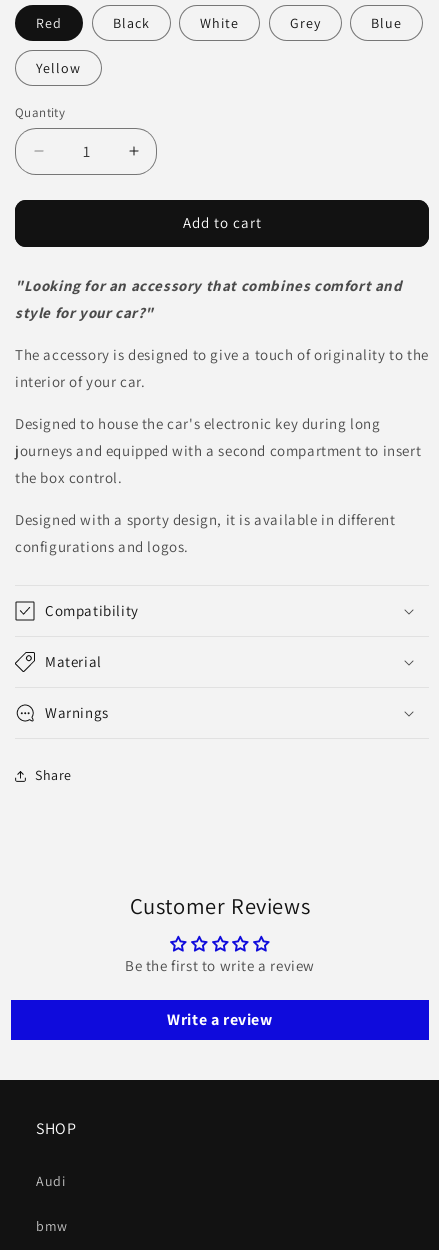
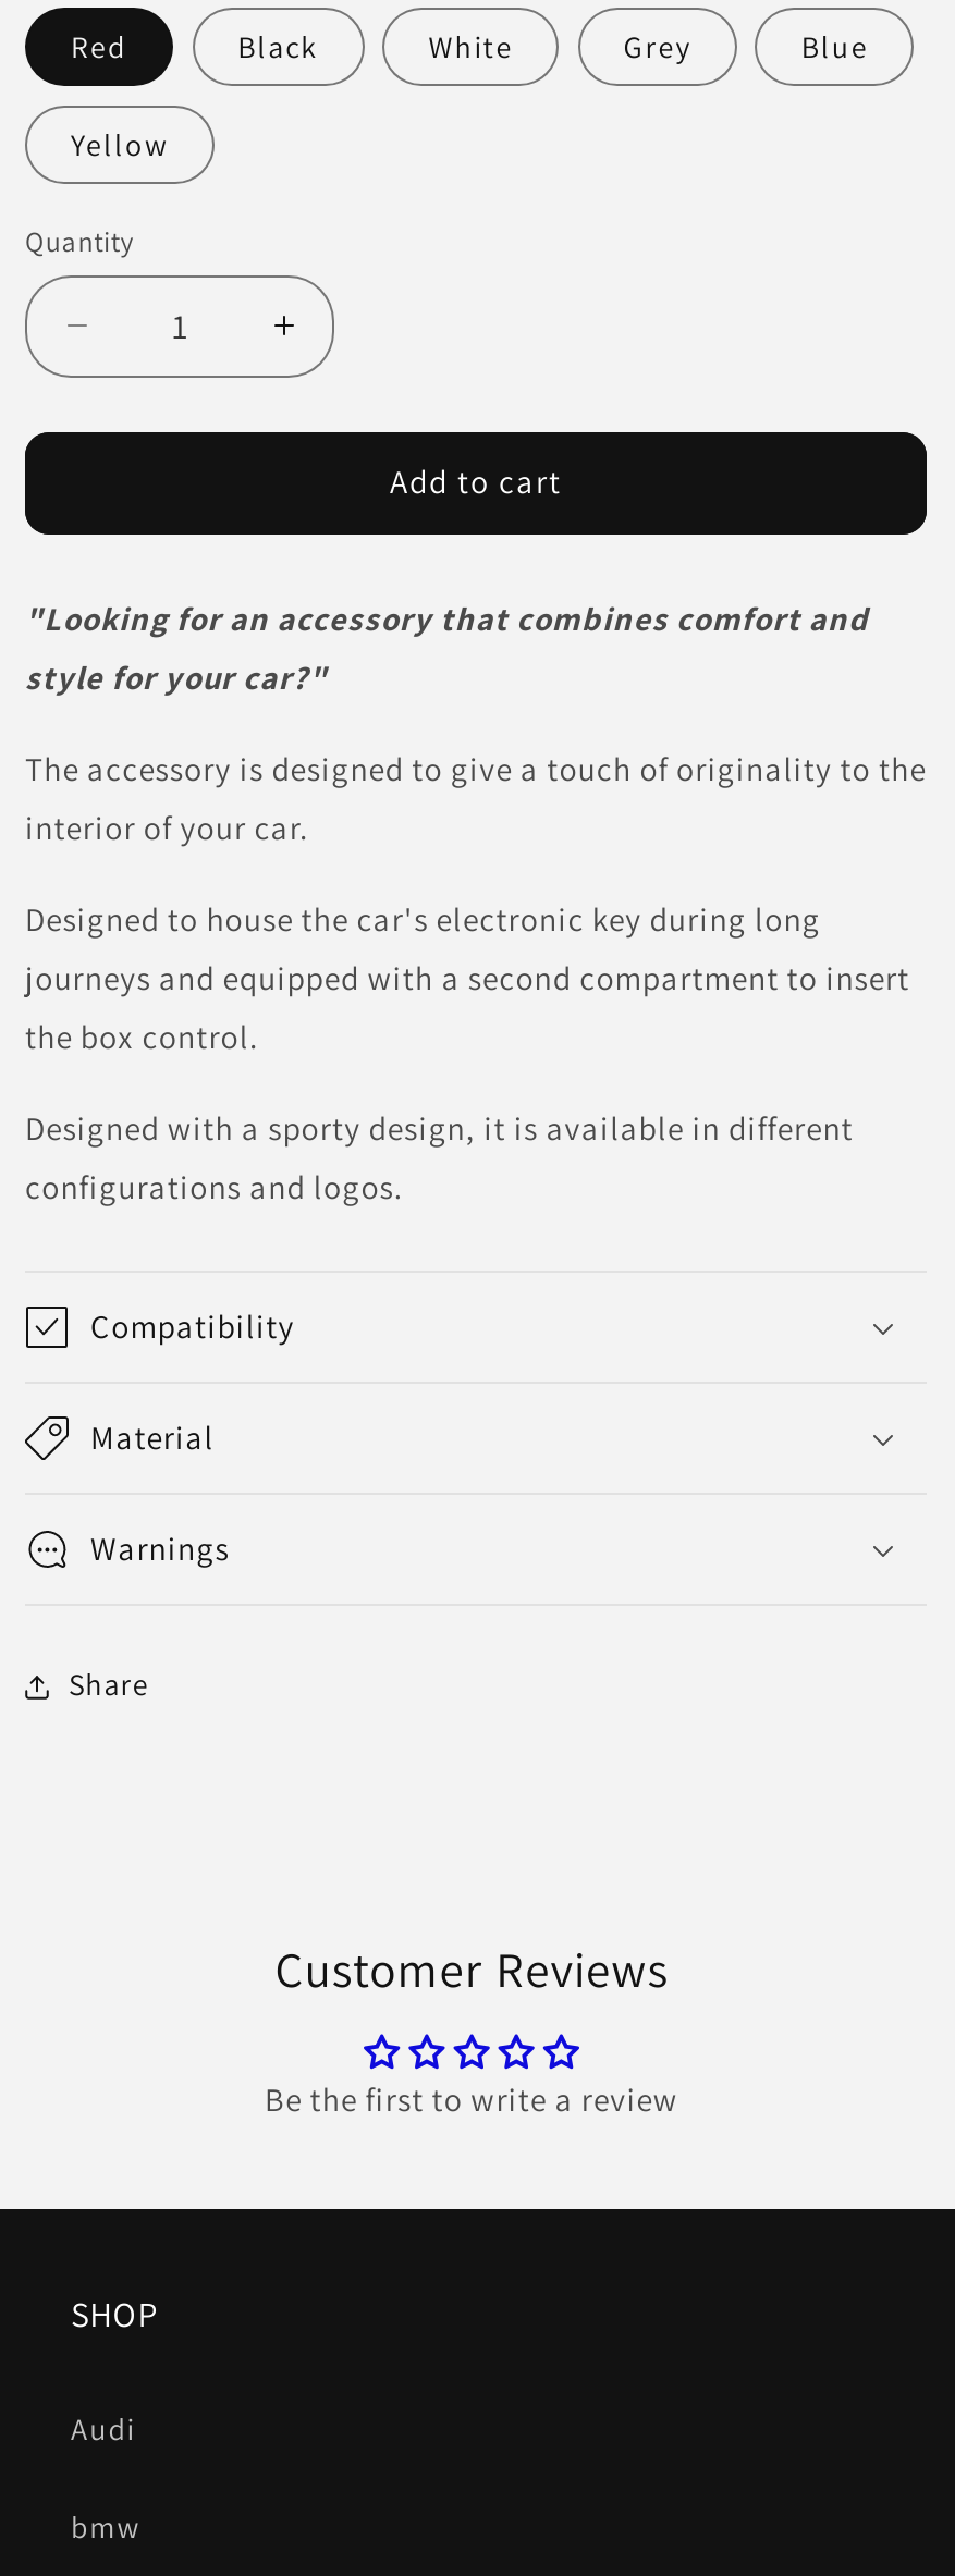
- Write a review
